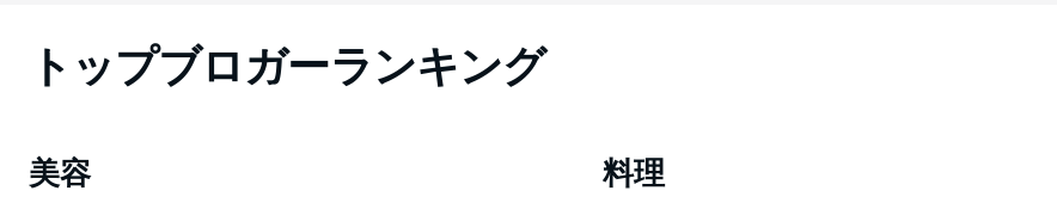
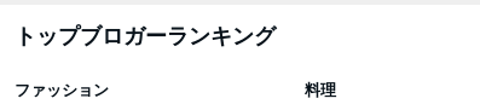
- 美容
+ ファッション
